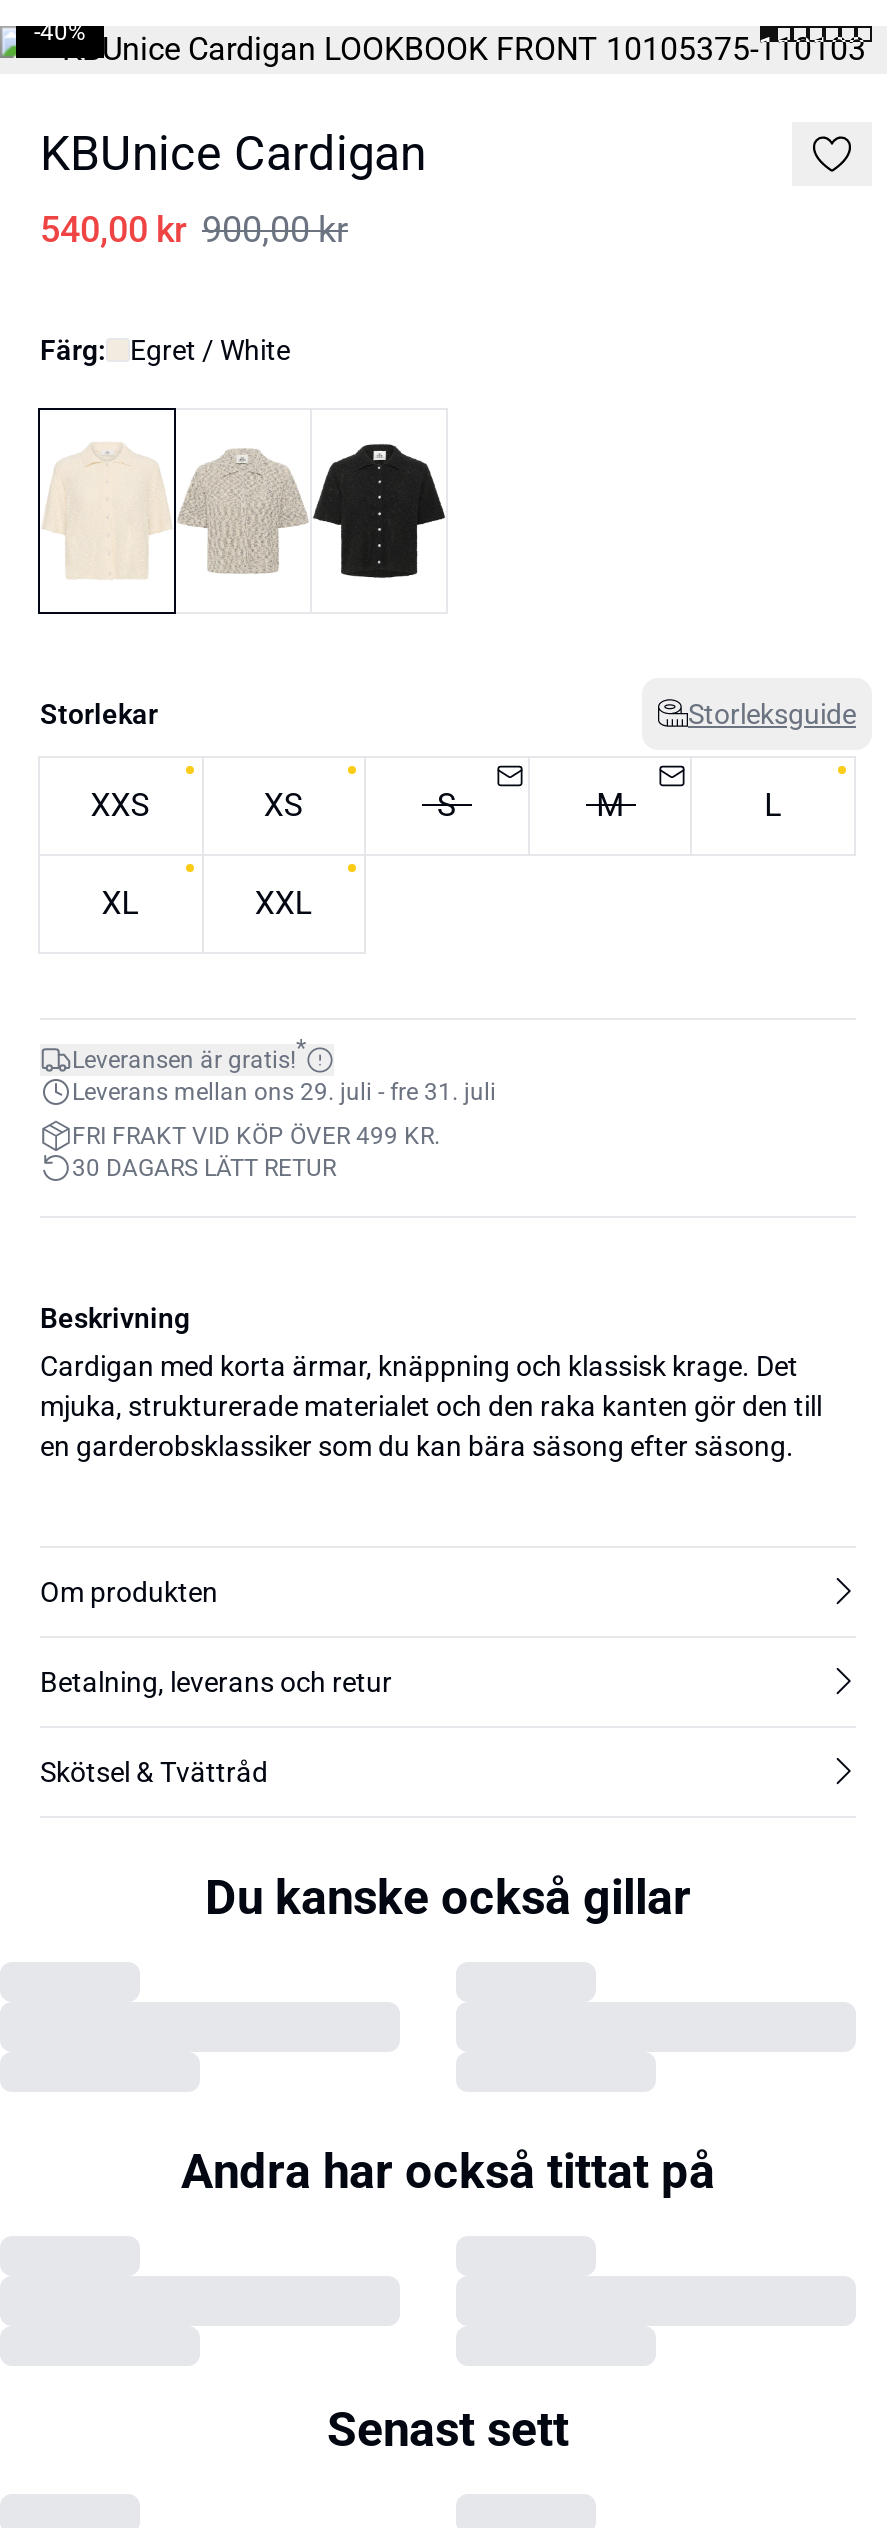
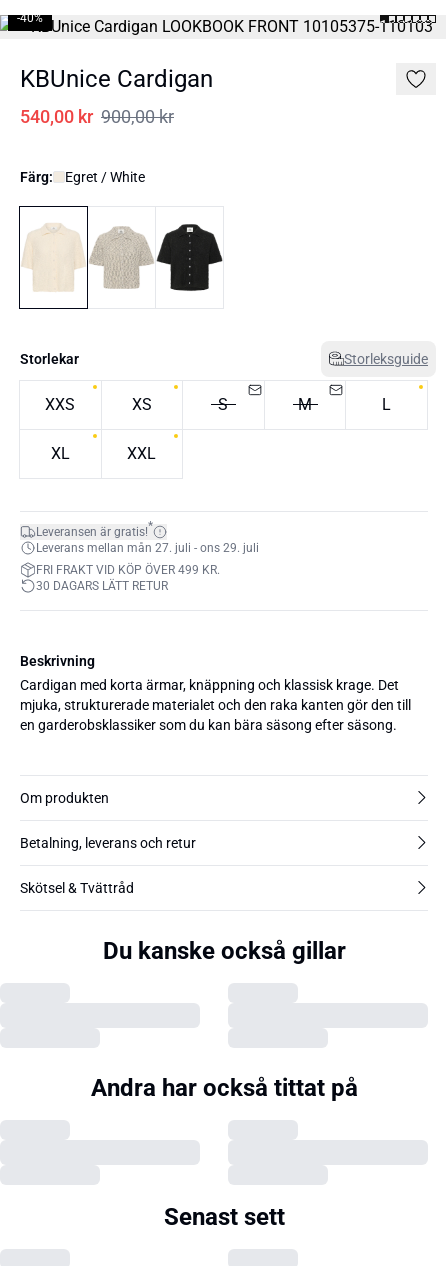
- Leverans mellan ons 29. juli - fre 31. juli
+ Leverans mellan mån 27. juli - ons 29. juli
